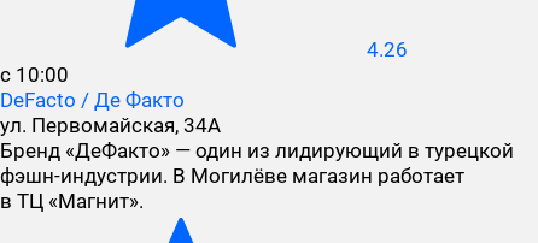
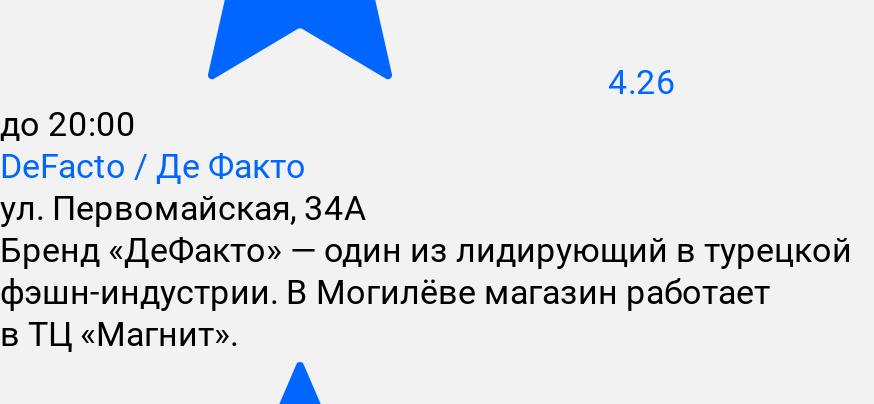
- с 10:00
+ до 20:00
